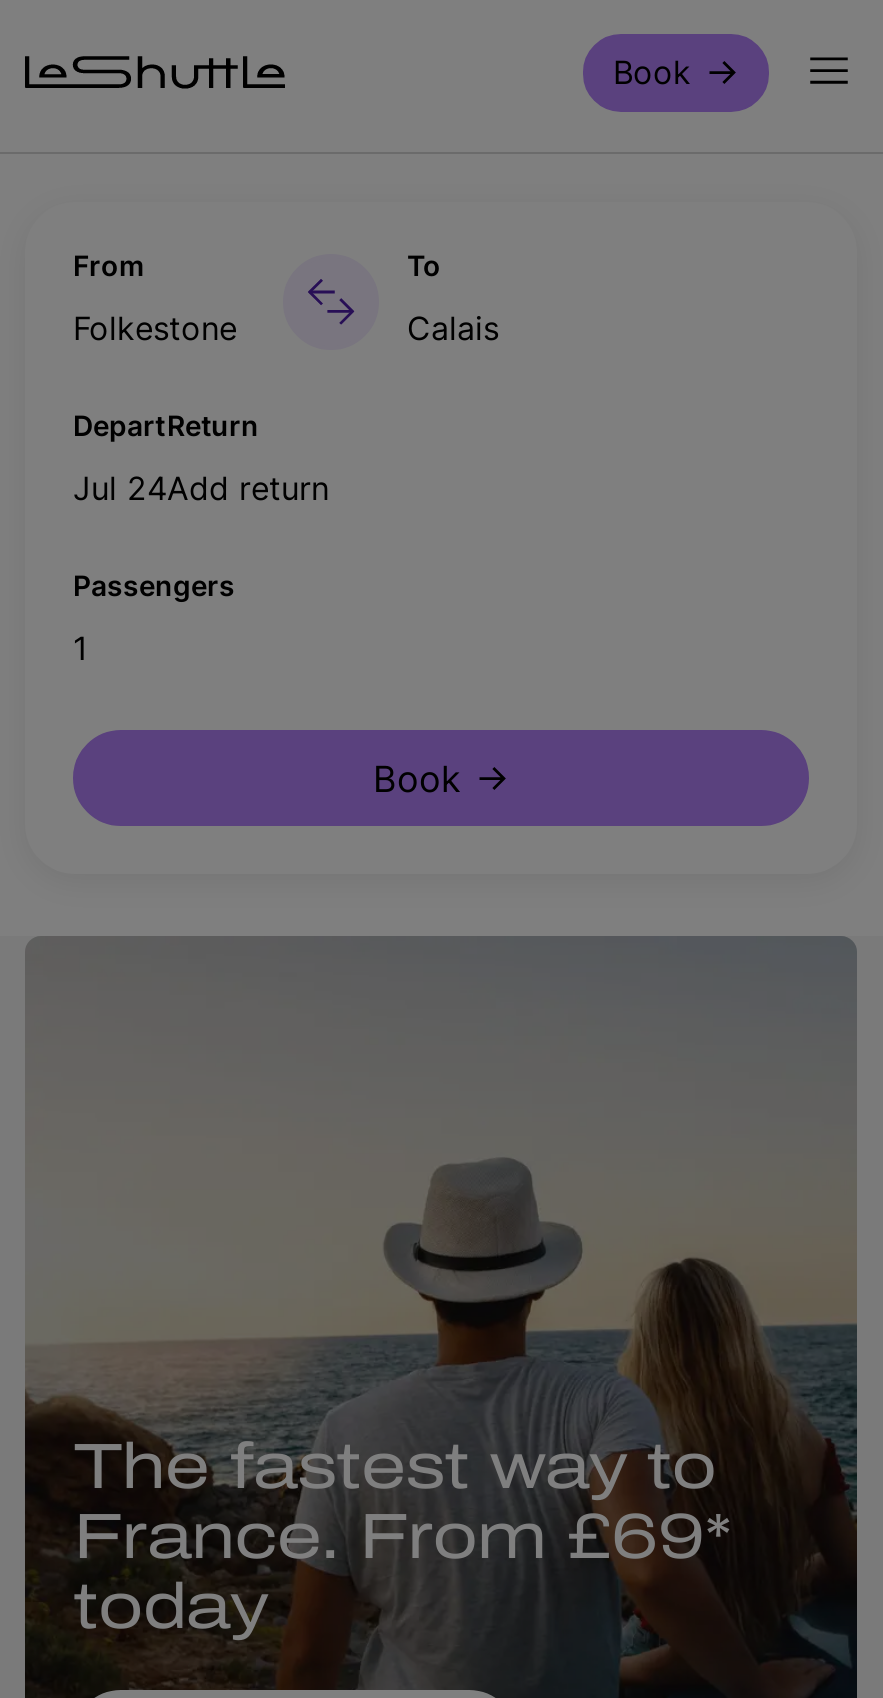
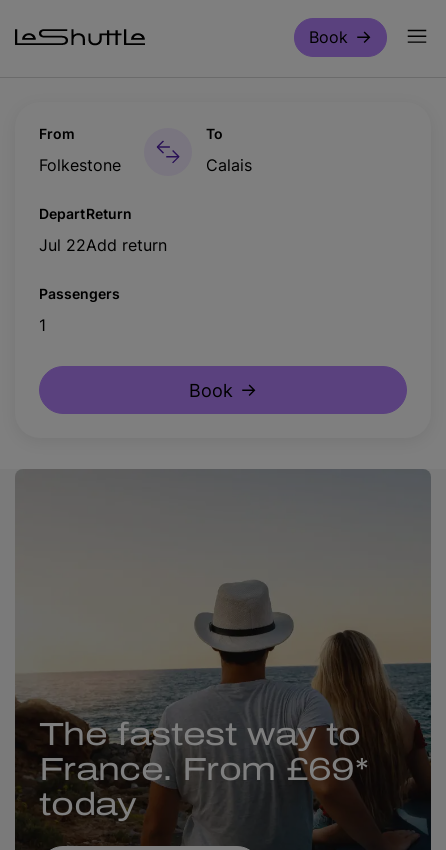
- Jul 24 Add return
+ Jul 22 Add return
